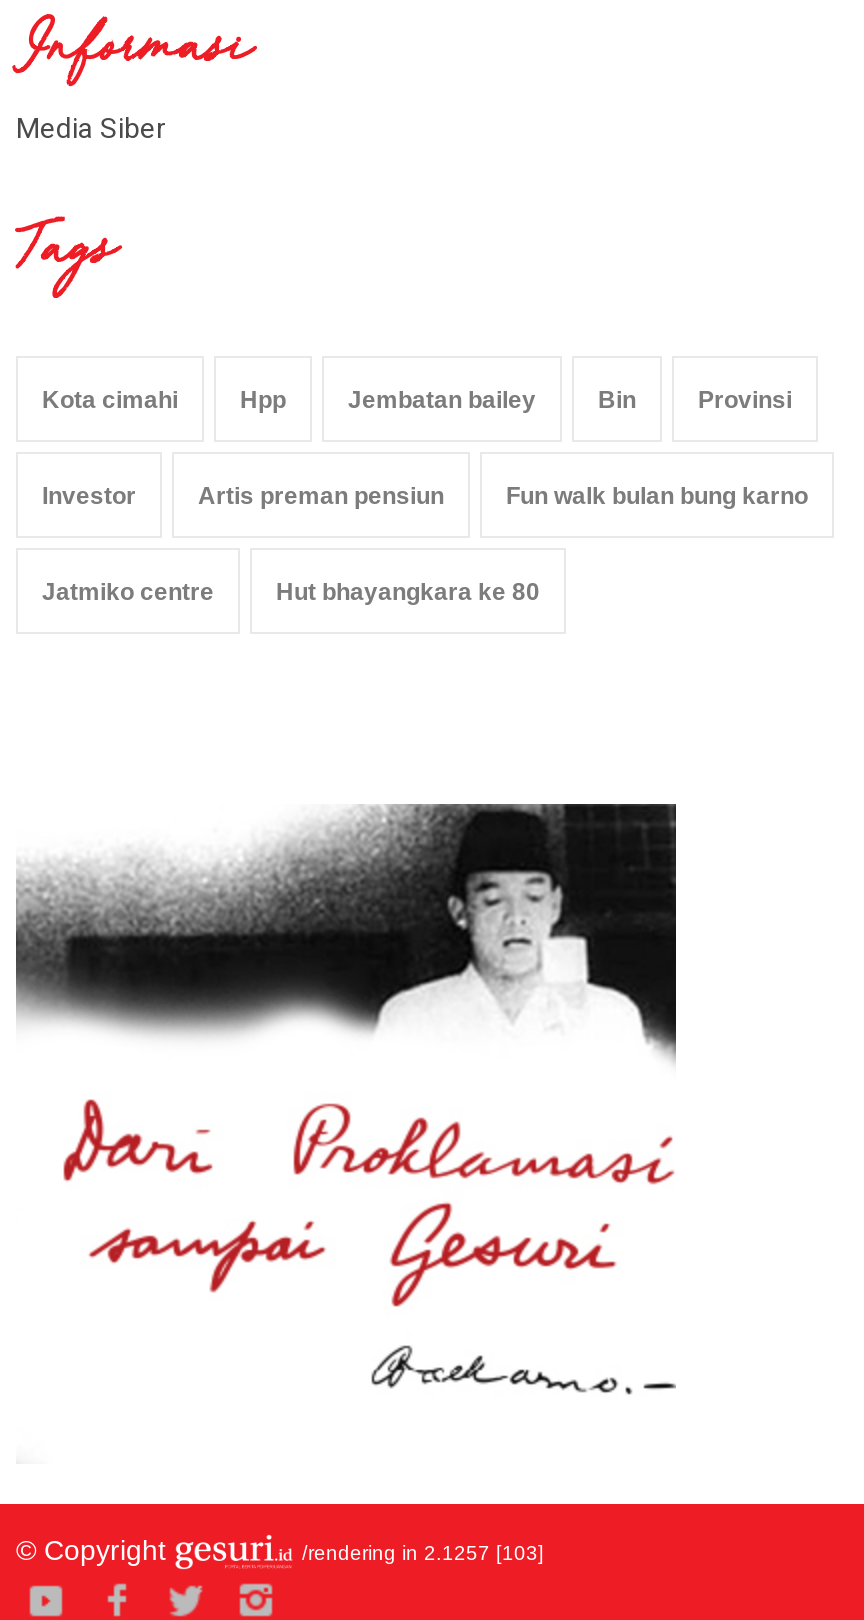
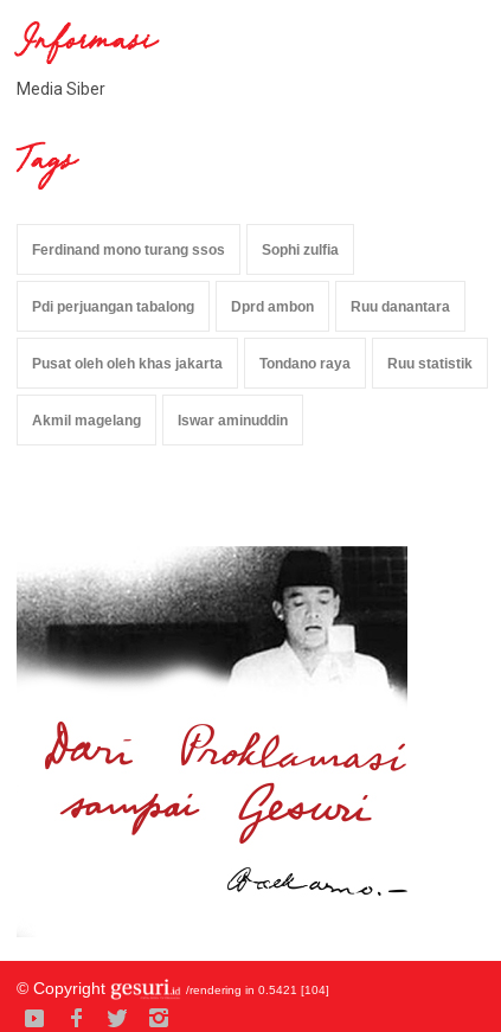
- Kota cimahi
- Hpp
- Jembatan bailey
- Bin
- Provinsi
- Investor
- Artis preman pensiun
- Fun walk bulan bung karno
- Jatmiko centre
- Hut bhayangkara ke 80
+ Ferdinand mono turang ssos
+ Sophi zulfia
+ Pdi perjuangan tabalong
+ Dprd ambon
+ Ruu danantara
+ Pusat oleh oleh khas jakarta
+ Tondano raya
+ Ruu statistik
+ Akmil magelang
+ Iswar aminuddin

- /rendering in 2.1257 [103]
+ /rendering in 0.5421 [104]
